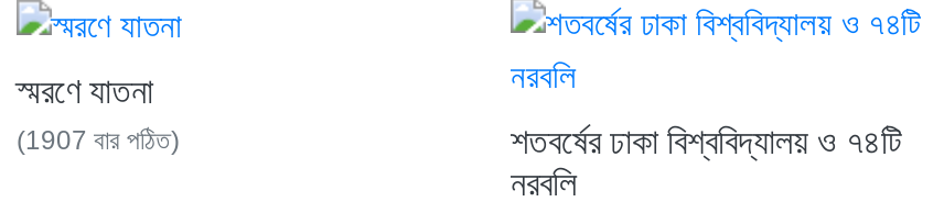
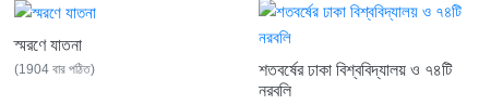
- (1907 বার পঠিত)
+ (1904 বার পঠিত)
